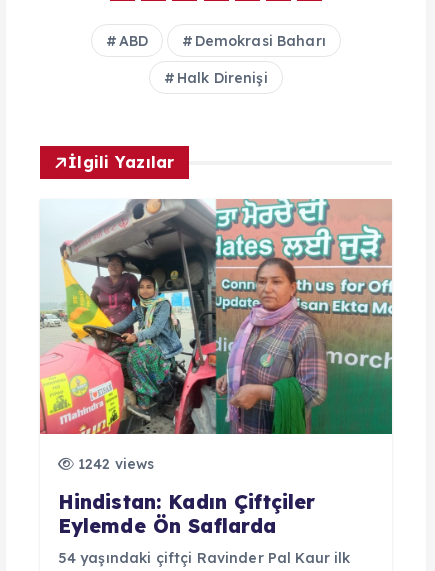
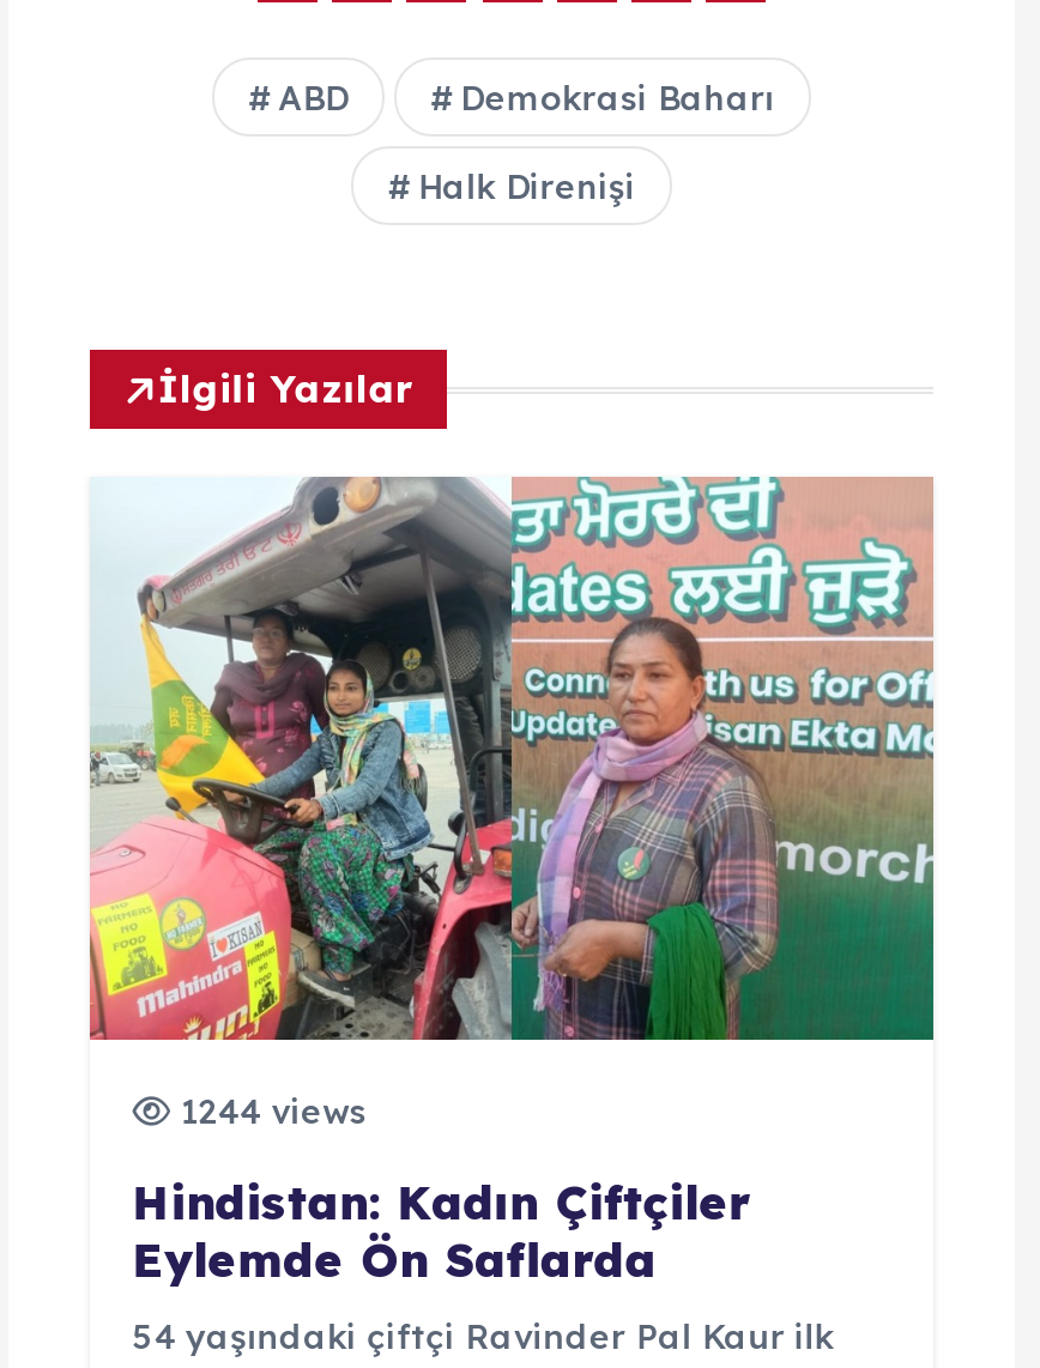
- 1242 views
+ 1244 views
